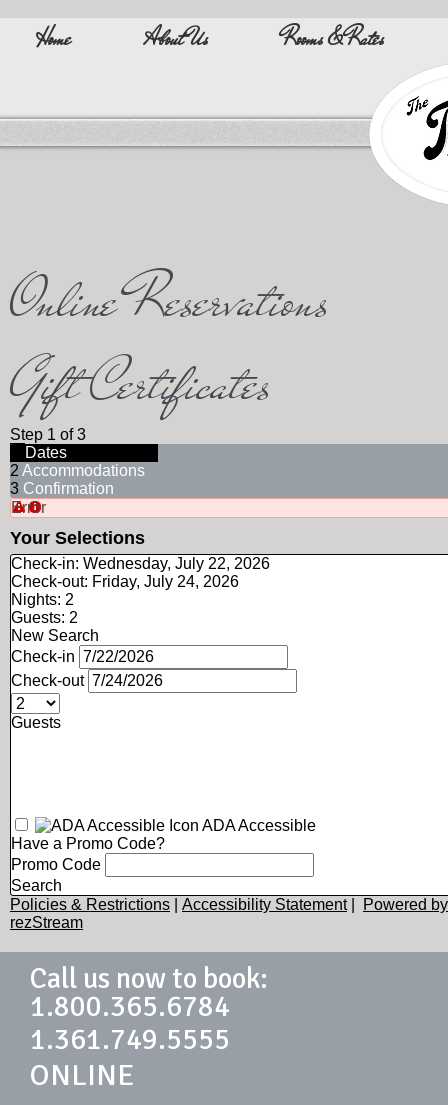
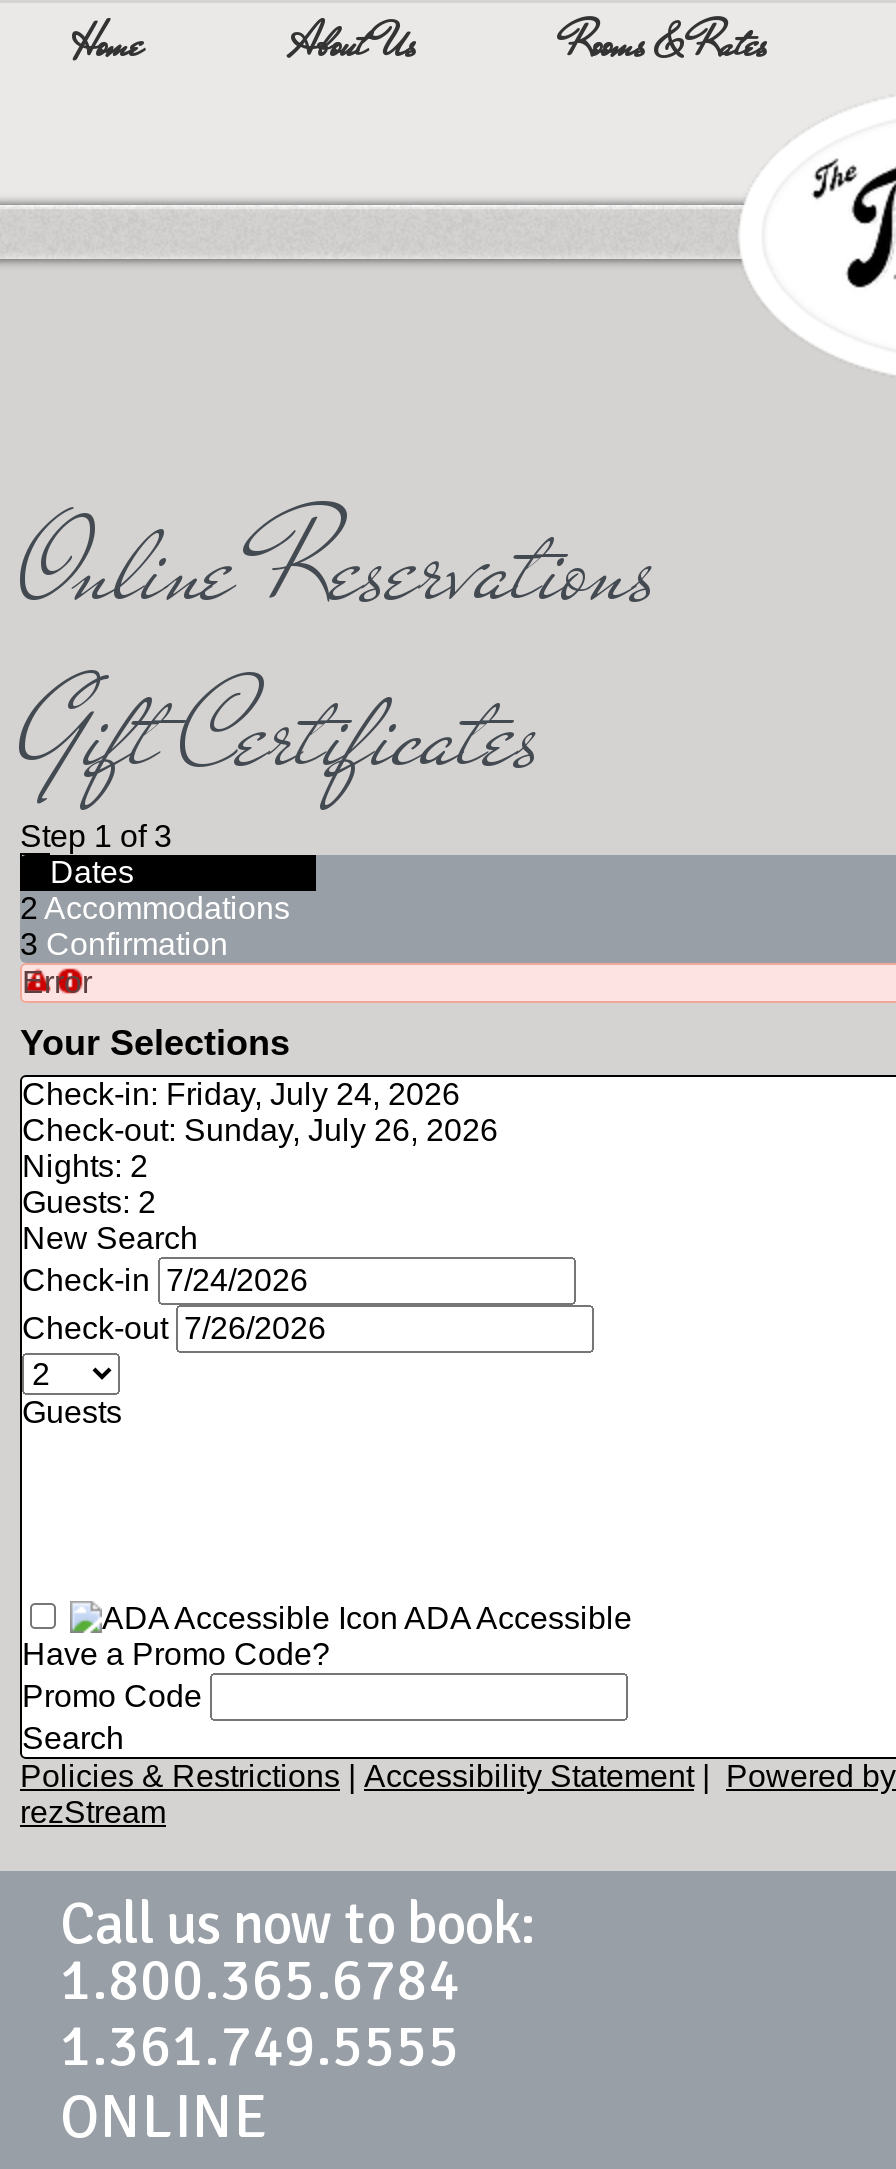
- Check-in: Wednesday, July 22, 2026
+ Check-in: Friday, July 24, 2026

- Check-out: Friday, July 24, 2026
+ Check-out: Sunday, July 26, 2026
